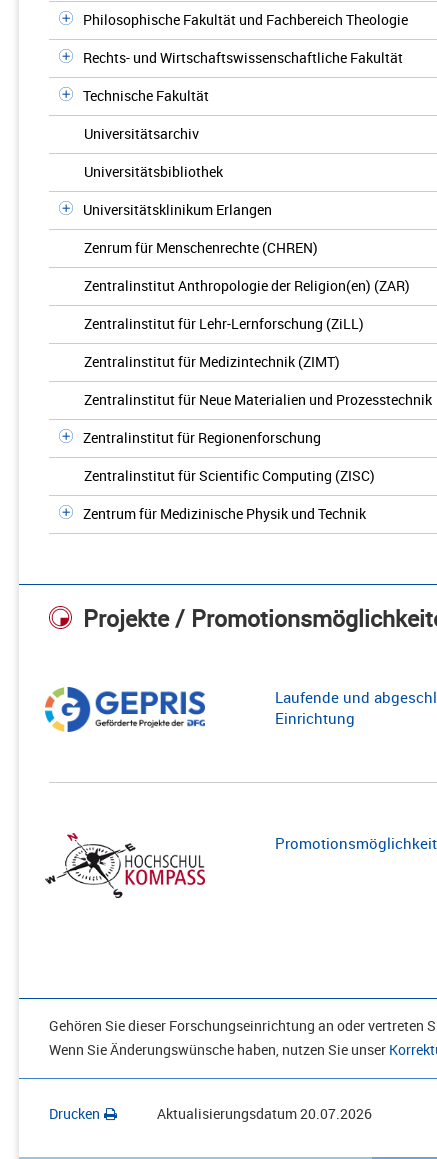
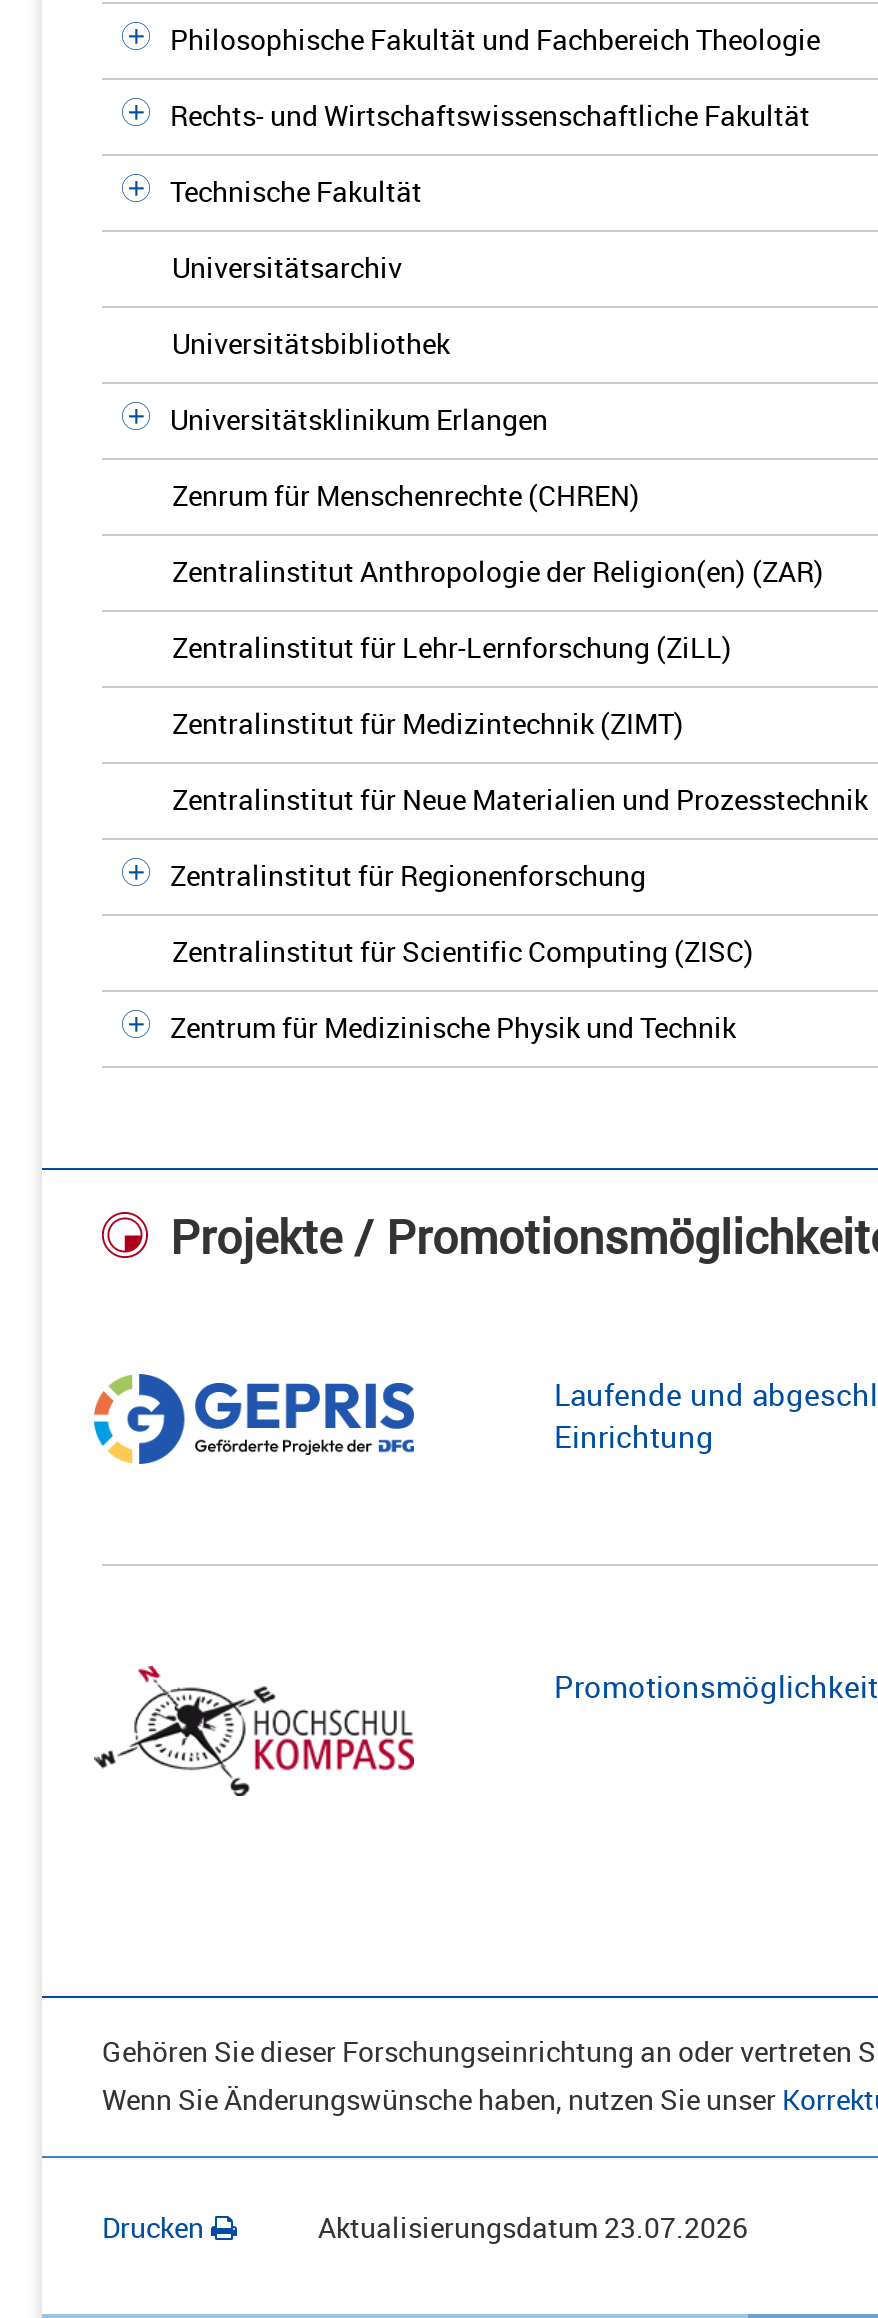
- Aktualisierungsdatum 20.07.2026
+ Aktualisierungsdatum 23.07.2026
